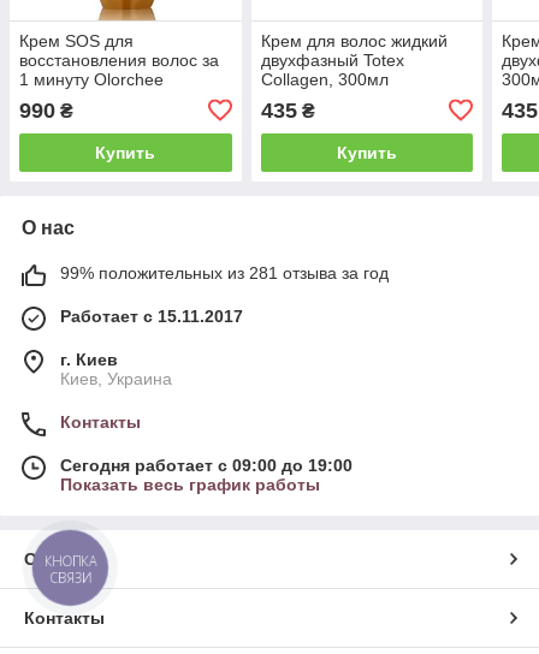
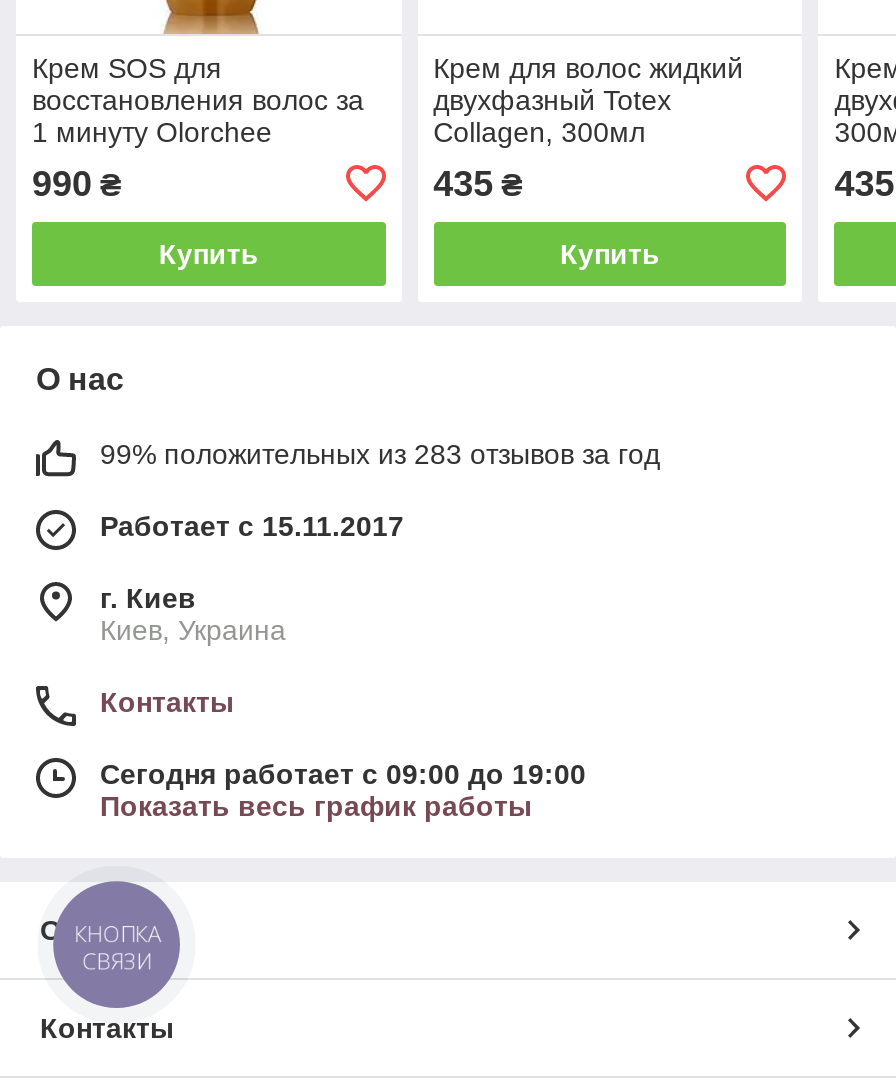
- 99% положительных из 281 отзыва за год
+ 99% положительных из 283 отзывов за год
